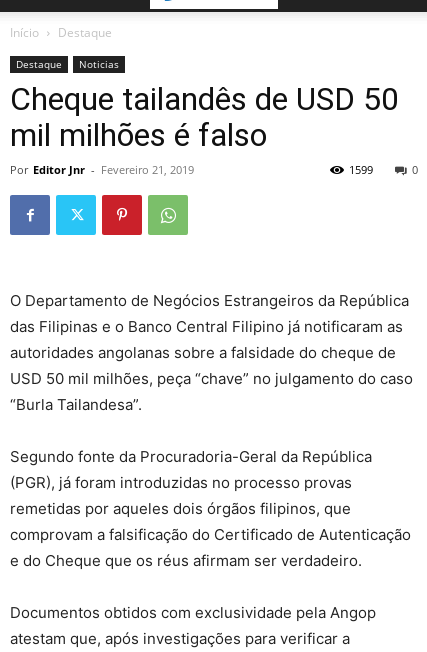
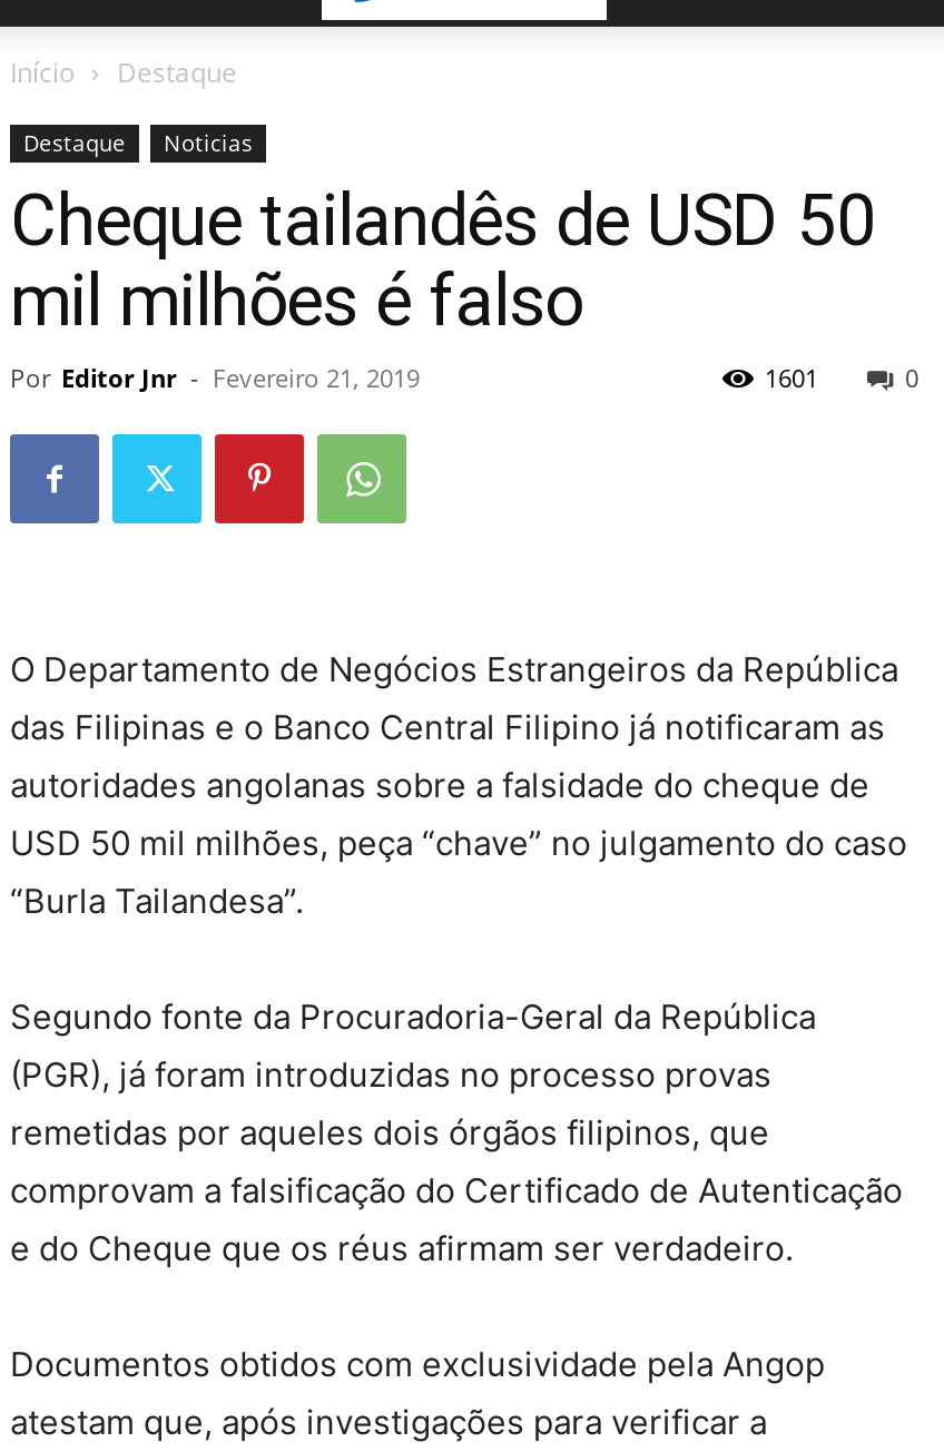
- 1599
+ 1601
